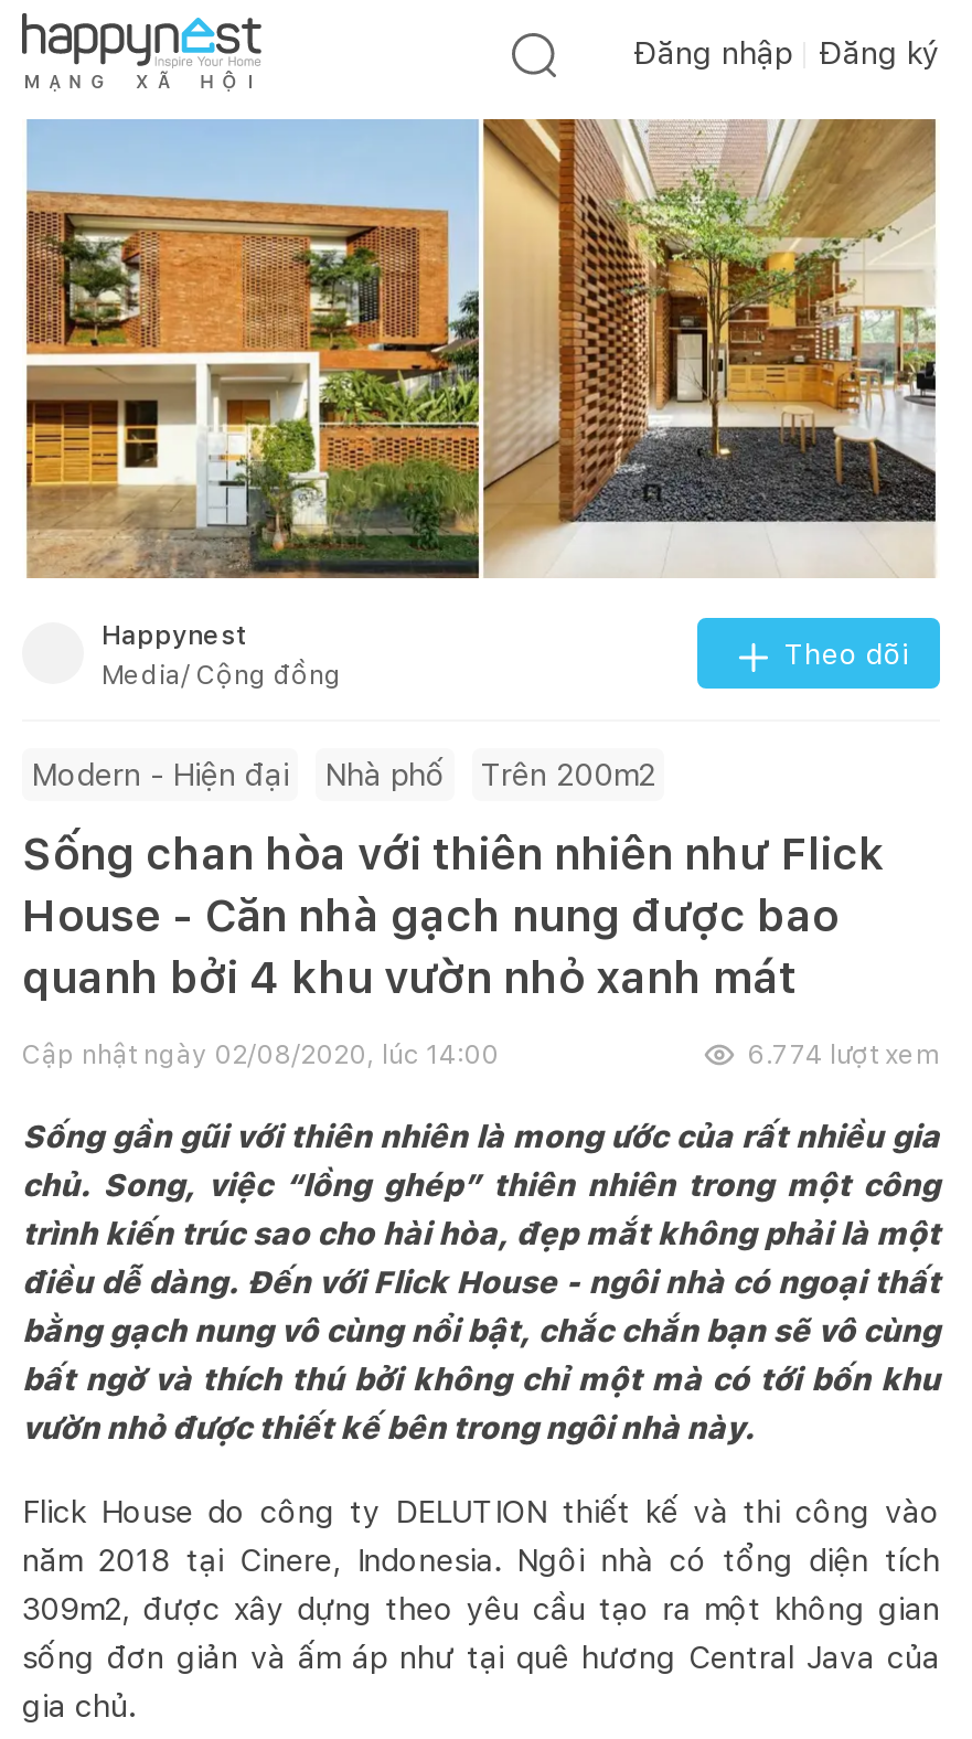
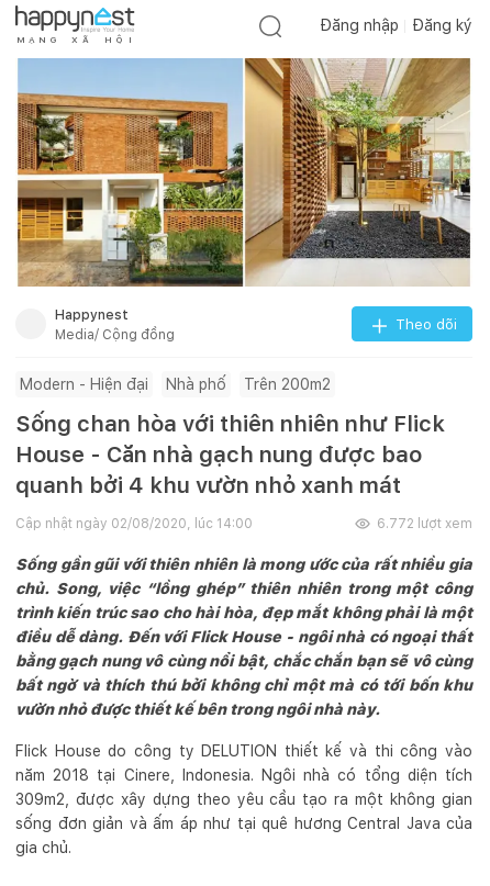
- 6.774 lượt xem
+ 6.772 lượt xem
